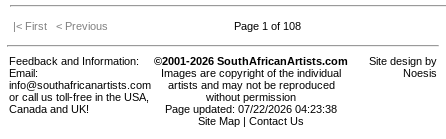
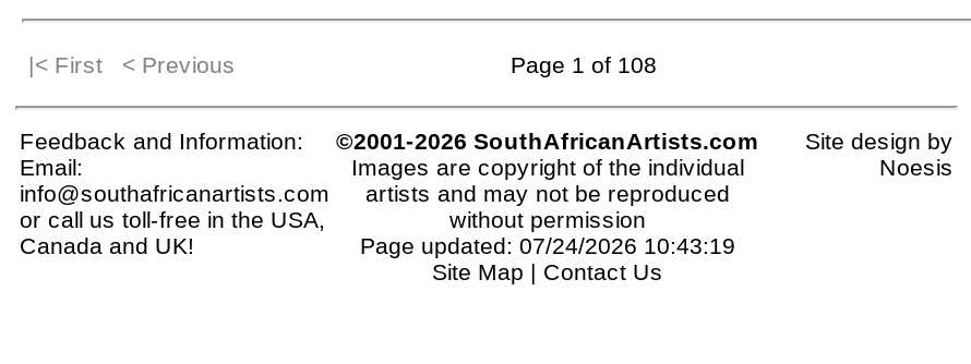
- Page updated: 07/22/2026 04:23:38
+ Page updated: 07/24/2026 10:43:19
